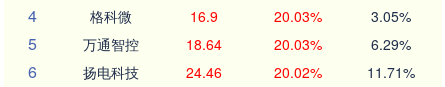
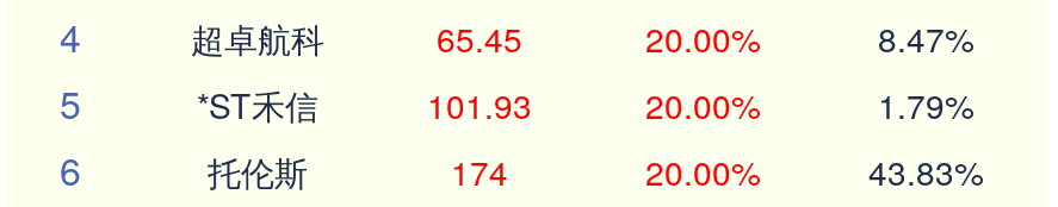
- 格科微
- 16.9
- 20.03%
- 3.05%
+ 超卓航科
+ 65.45
+ 20.00%
+ 8.47%

- 万通智控
- 18.64
- 20.03%
- 6.29%
+ *ST禾信
+ 101.93
+ 20.00%
+ 1.79%

- 扬电科技
- 24.46
- 20.02%
- 11.71%
+ 托伦斯
+ 174
+ 20.00%
+ 43.83%
